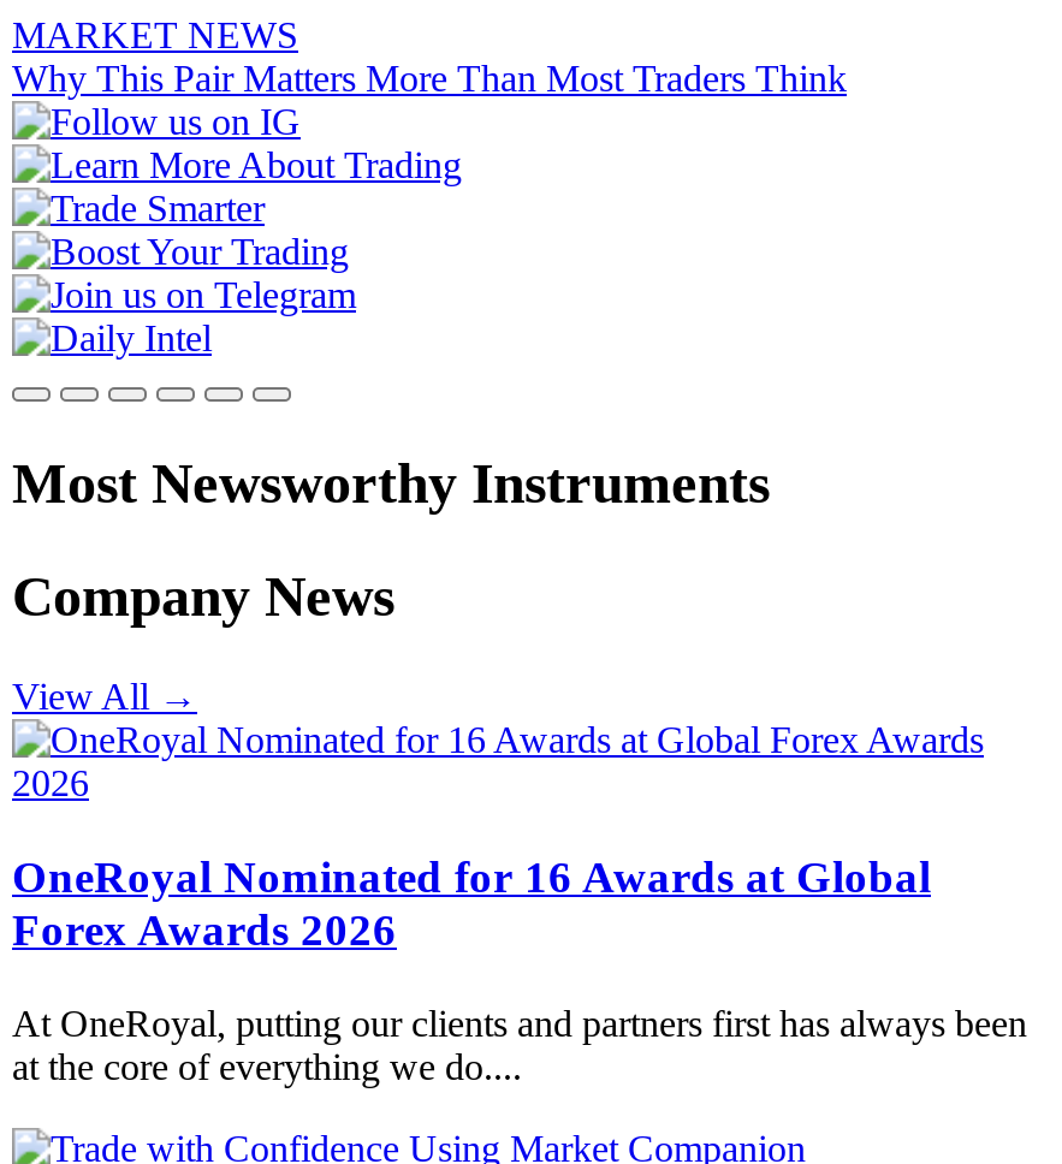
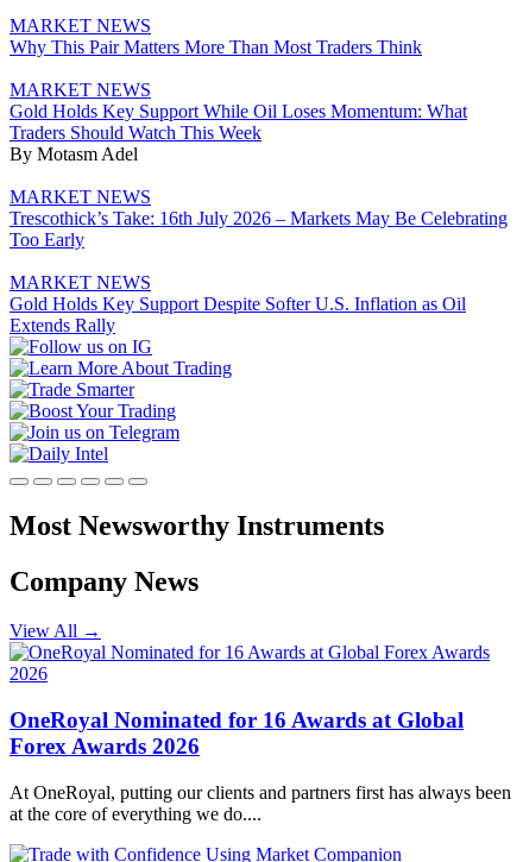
+ MARKET NEWS
+ Gold Holds Key Support While Oil Loses Momentum: What
+ Traders Should Watch This Week
+ By Motasm Adel
+ MARKET NEWS
+ Trescothick’s Take: 16th July 2026 – Markets May Be Celebrating
+ Too Early
+ MARKET NEWS
+ Gold Holds Key Support Despite Softer U.S. Inflation as Oil
+ Extends Rally
